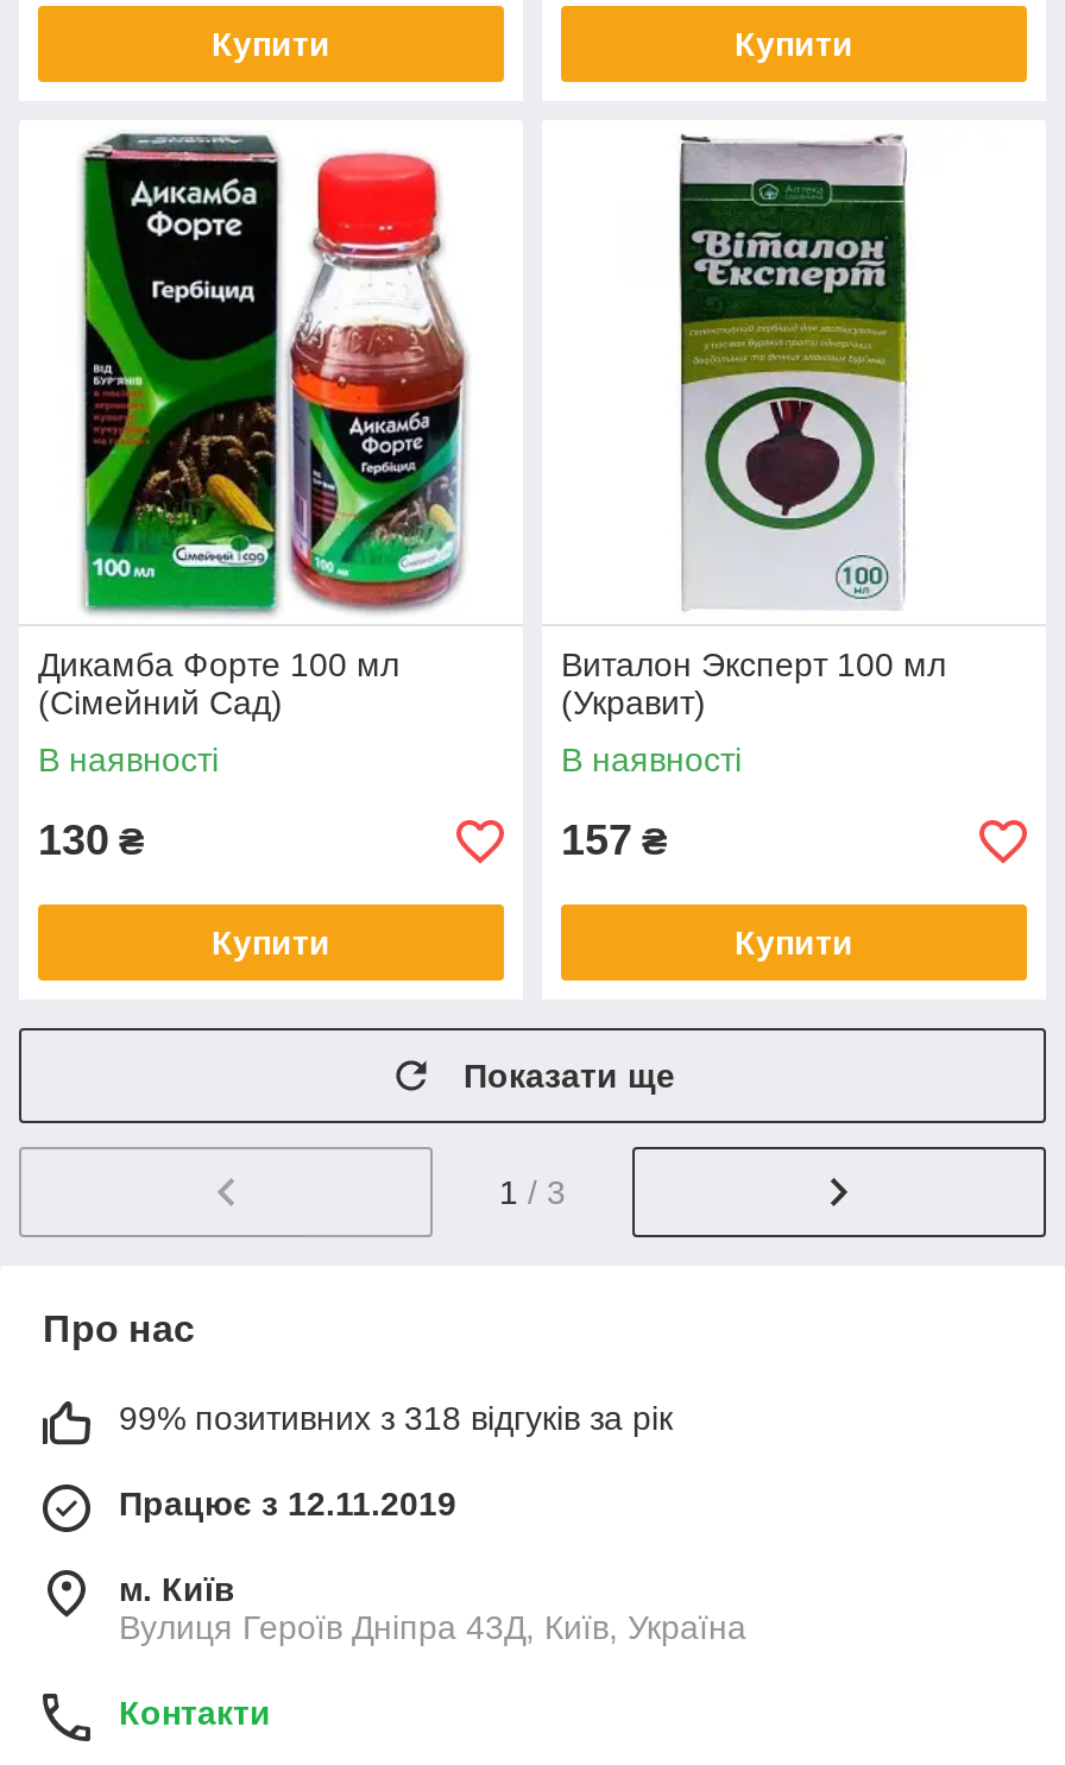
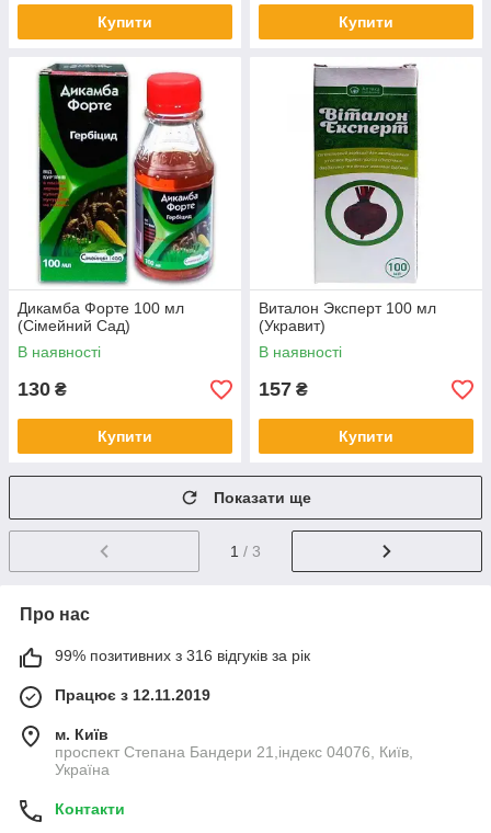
- 99% позитивних з 318 відгуків за рік
+ 99% позитивних з 316 відгуків за рік

- Вулиця Героїв Дніпра 43Д, Київ, Україна
+ проспект Степана Бандери 21,індекс 04076, Київ,
+ Україна
